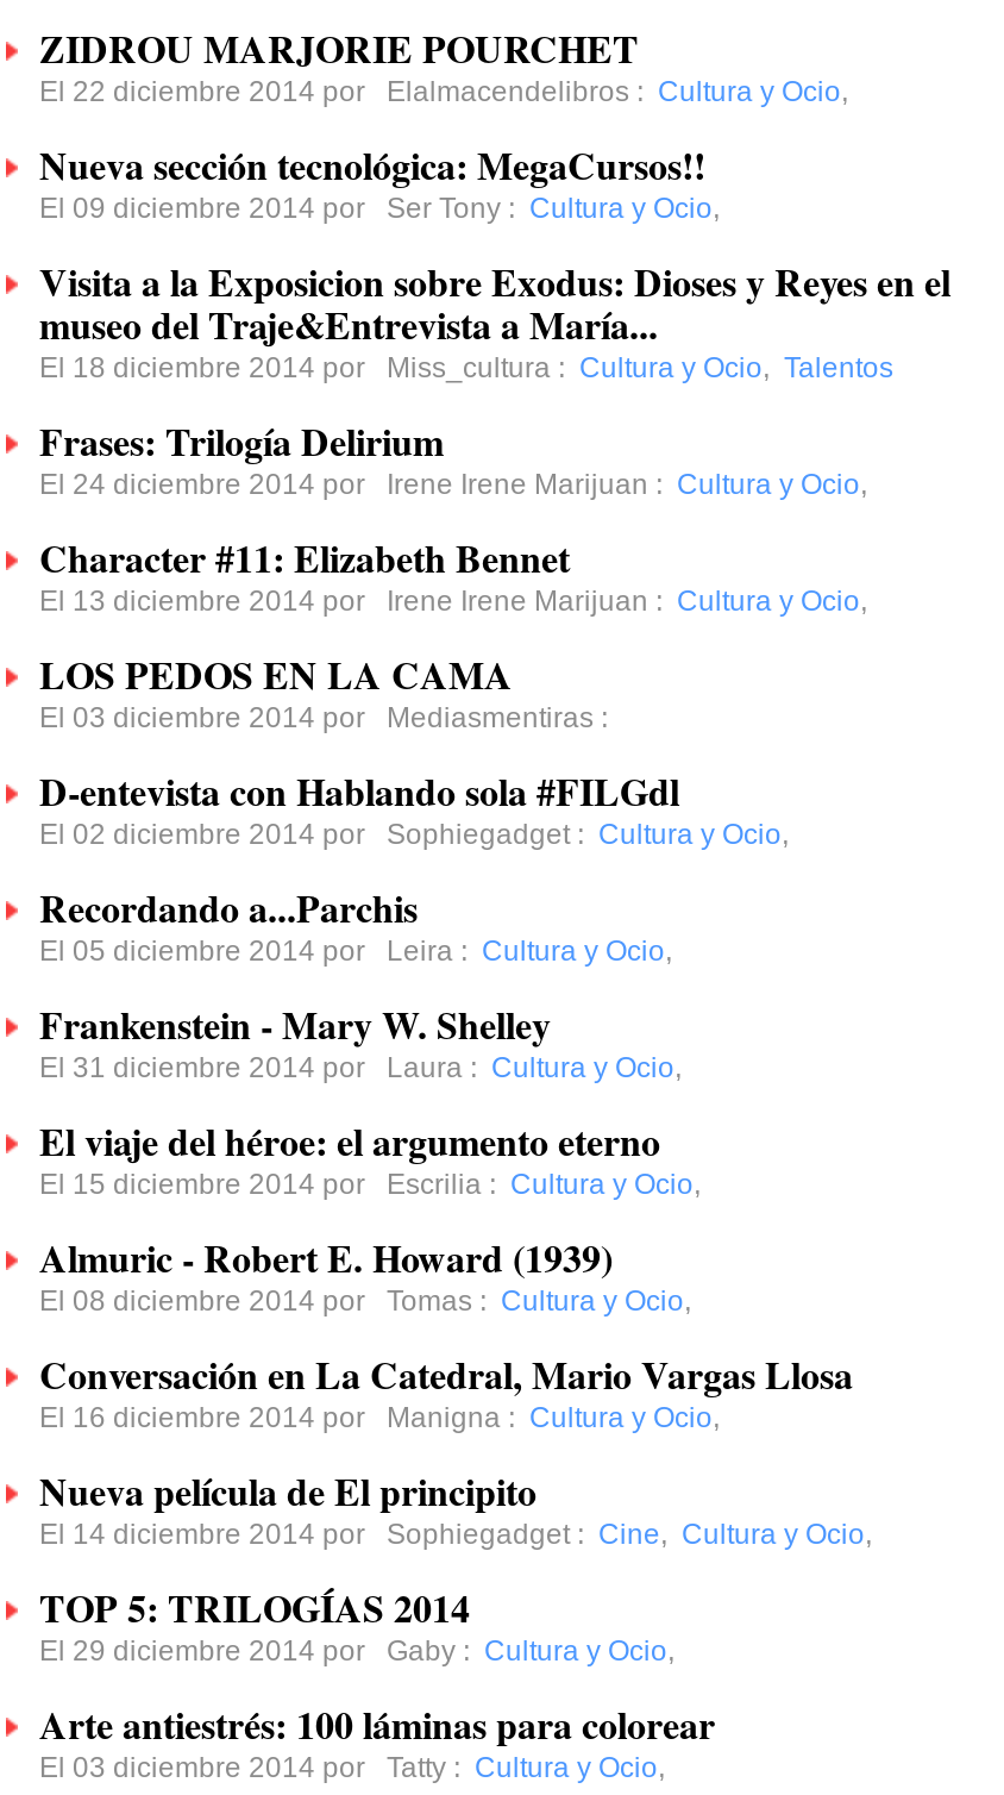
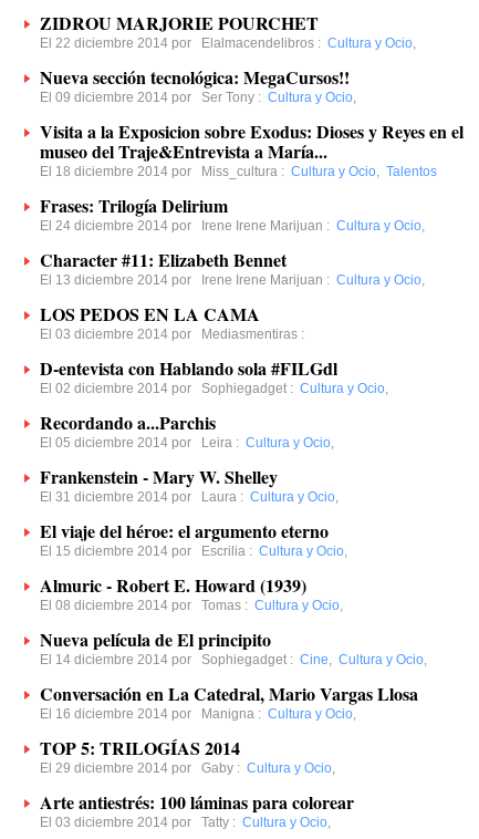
moved down: Conversación en La Catedral, Mario Vargas Llosa | El 16 diciembre 2014 por Manigna: Cultura y Ocio,

moved up: Nueva película de El principito | El 14 diciembre 2014 por Sophiegadget: Cine, Cultura y Ocio,
